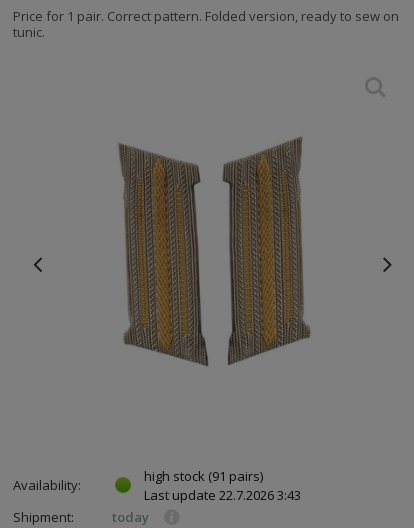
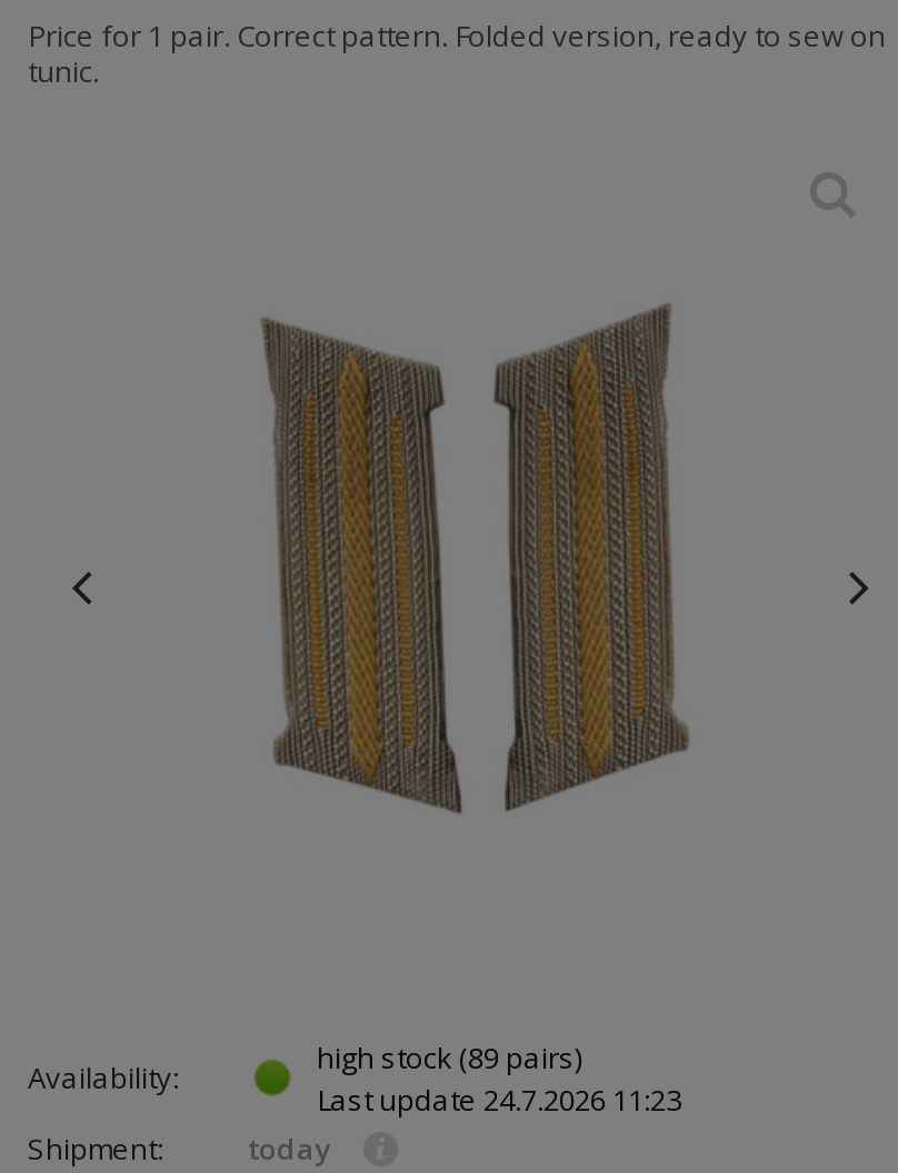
- high stock (91 pairs)
+ high stock (89 pairs)

- Last update 22.7.2026 3:43
+ Last update 24.7.2026 11:23
